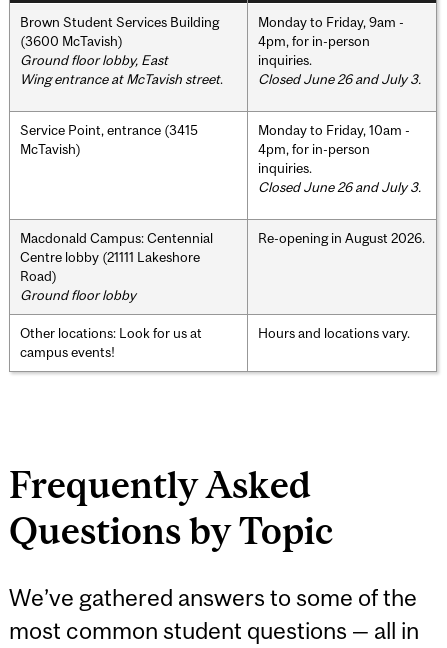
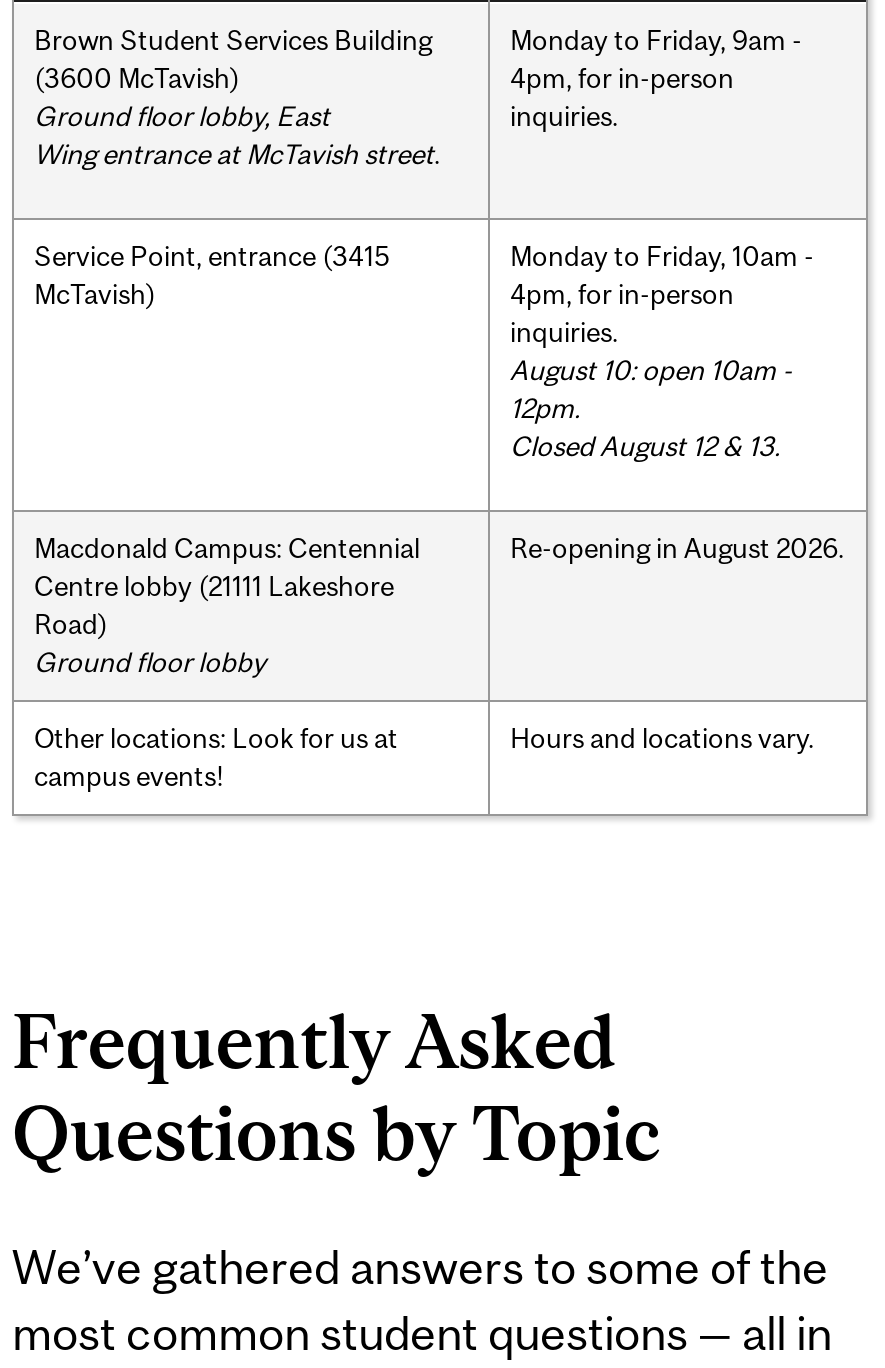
- Closed June 26 and July 3.

- Closed June 26 and July 3.
+ August 10: open 10am -
+ 12pm.
+ Closed August 12 & 13.
